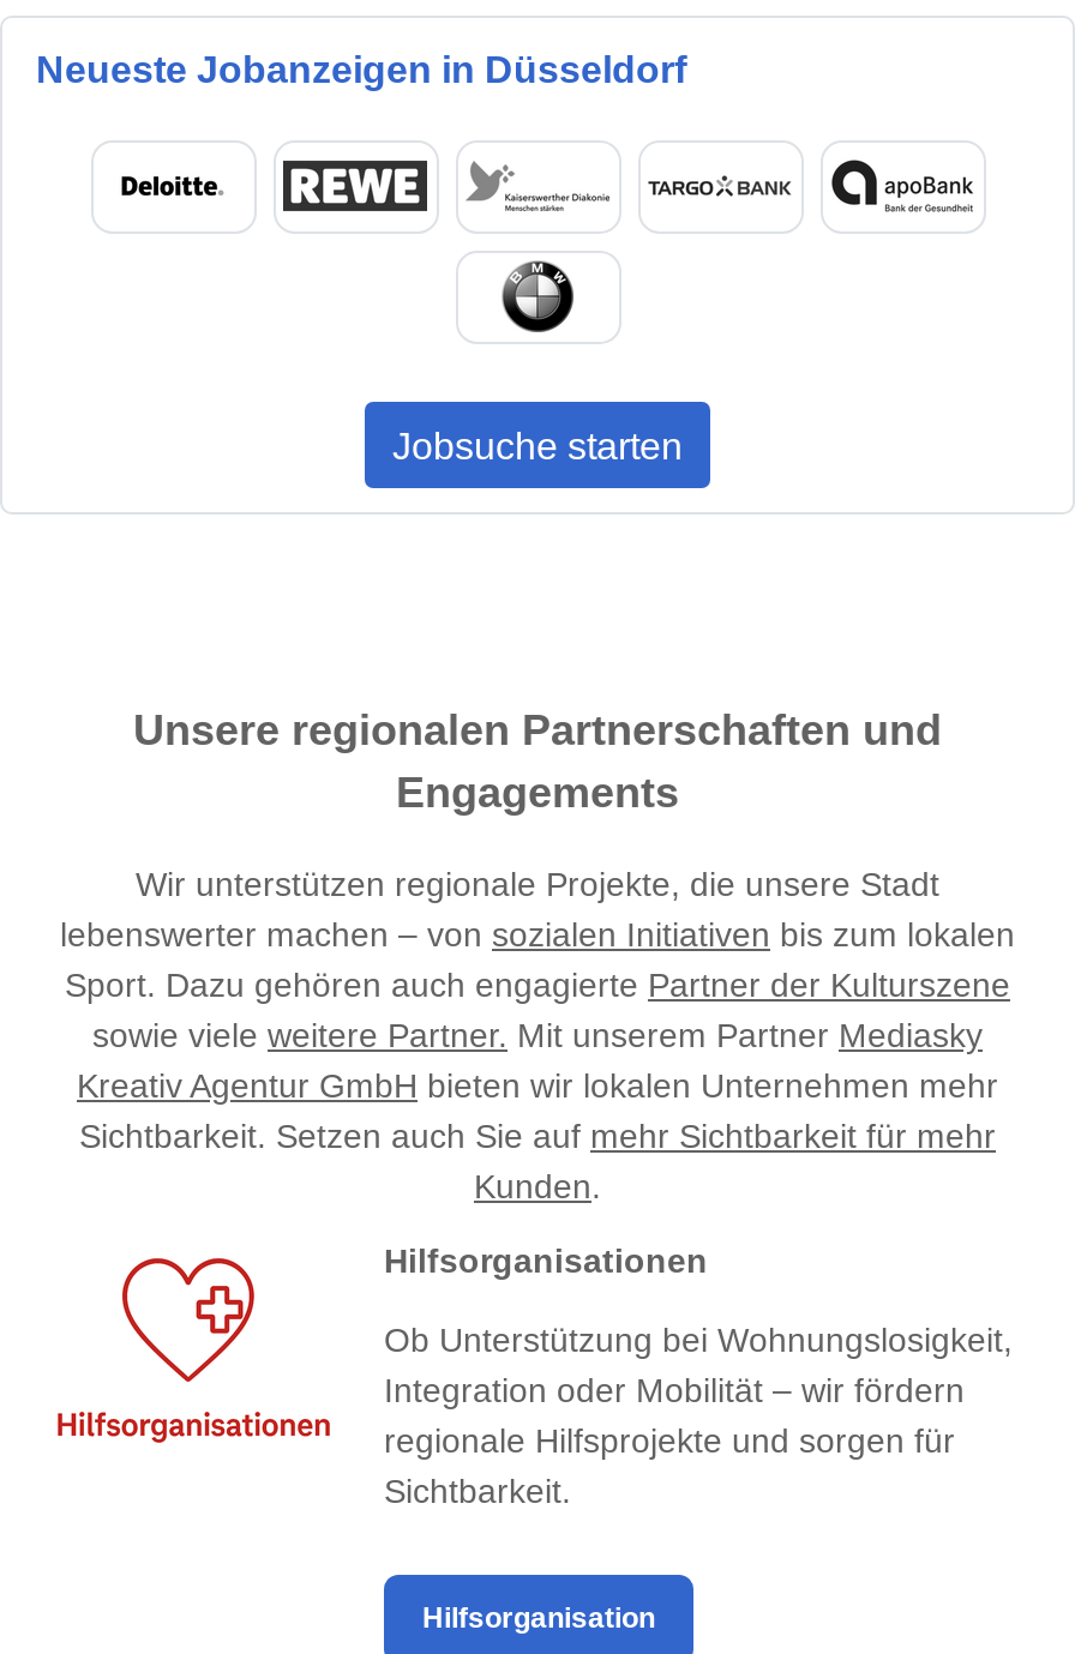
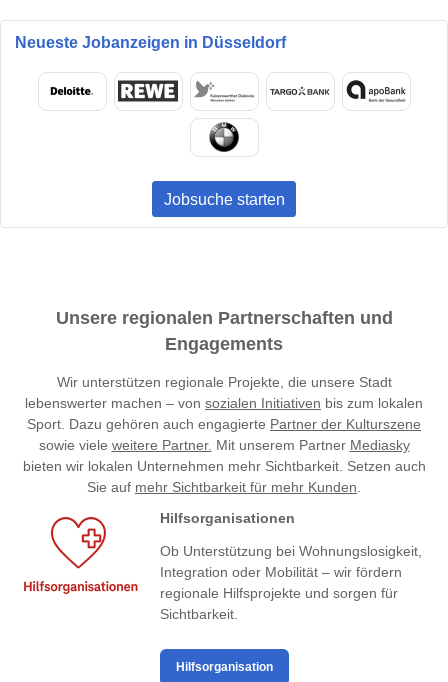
- Kreativ Agentur GmbH bieten wir lokalen Unternehmen mehr
- Sichtbarkeit. Setzen auch Sie auf mehr Sichtbarkeit für mehr
- Kunden.
+ bieten wir lokalen Unternehmen mehr Sichtbarkeit. Setzen auch
+ Sie auf mehr Sichtbarkeit für mehr Kunden.
